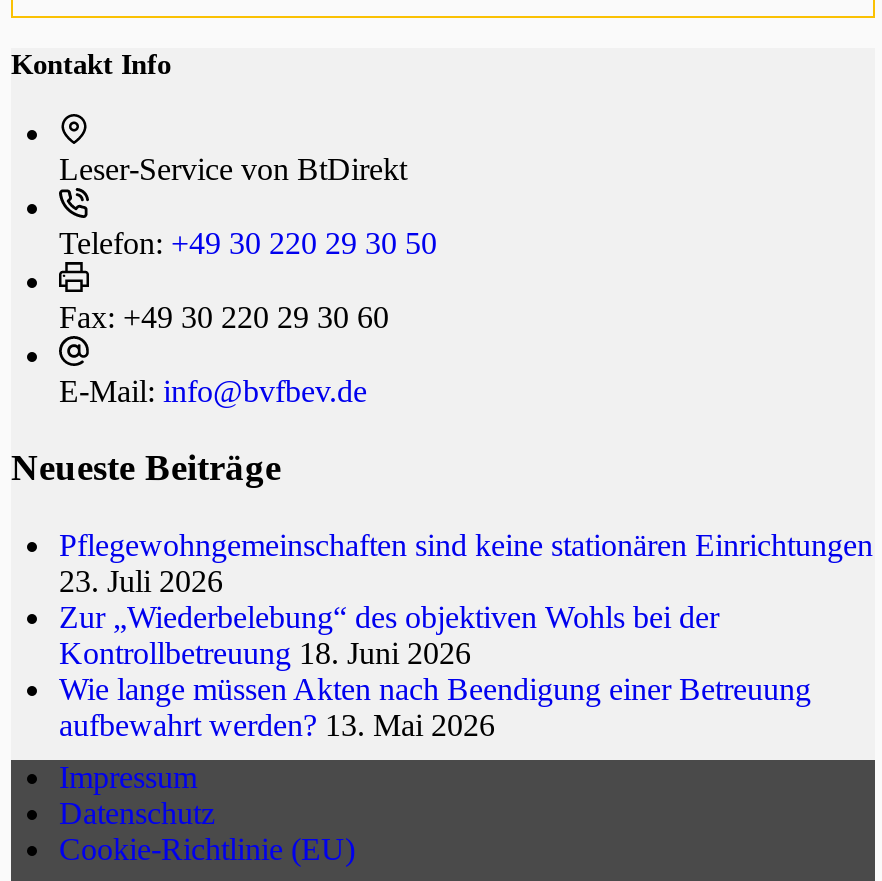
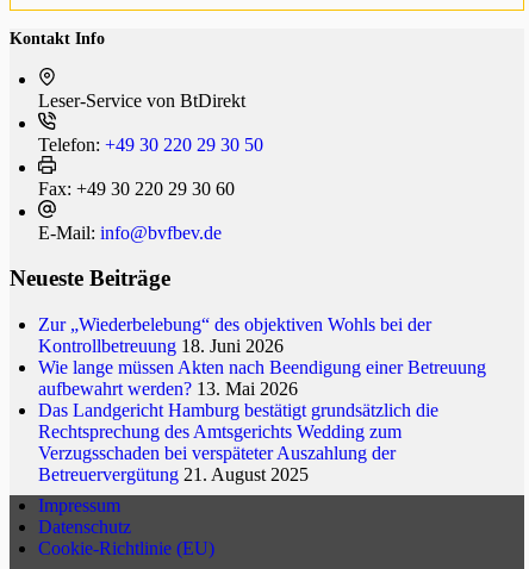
- Pflegewohngemeinschaften sind keine stationären Einrichtungen
- 23. Juli 2026

moved up: Zur „Wiederbelebung“ des objektiven Wohls bei der | Kontrollbetreuung 18. Juni 2026 | Wie lange müssen Akten nach Beendigung einer Betreuung | aufbewahrt werden? 13. Mai 2026

+ Das Landgericht Hamburg bestätigt grundsätzlich die
+ Rechtsprechung des Amtsgerichts Wedding zum
+ Verzugsschaden bei verspäteter Auszahlung der
+ Betreuervergütung 21. August 2025
